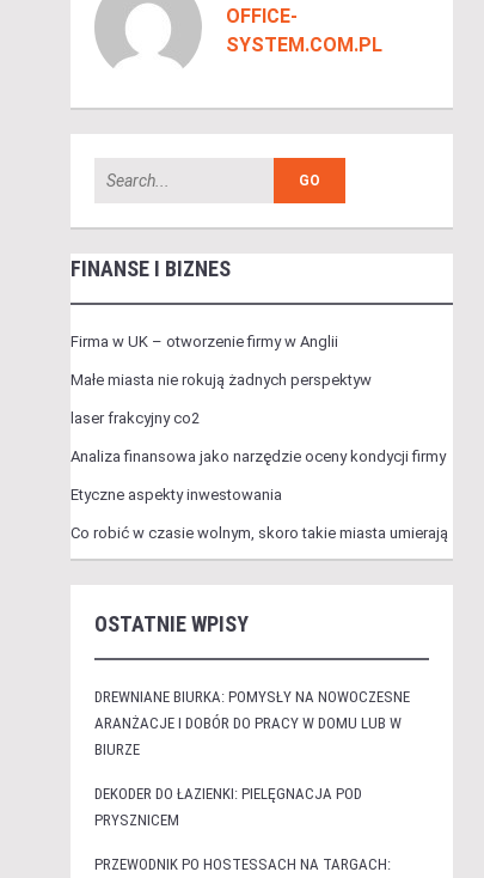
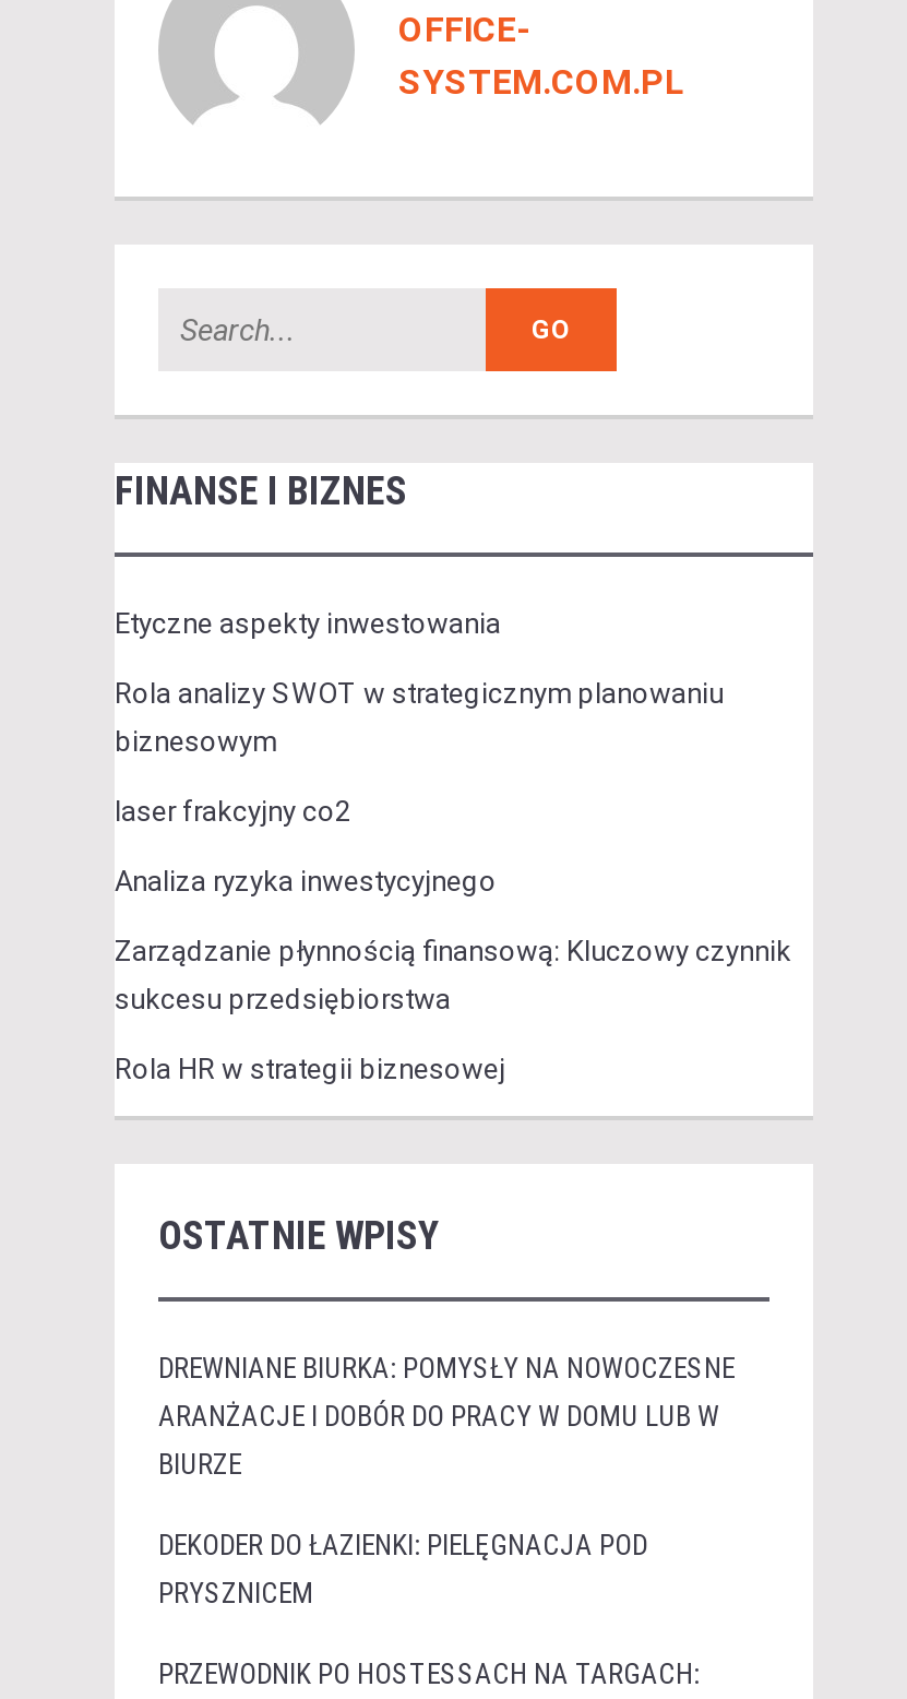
- Firma w UK – otworzenie firmy w Anglii
- Małe miasta nie rokują żadnych perspektyw
+ Rola analizy SWOT w strategicznym planowaniu
+ biznesowym

- Analiza finansowa jako narzędzie oceny kondycji firmy
- Co robić w czasie wolnym, skoro takie miasta umierają
+ Analiza ryzyka inwestycyjnego
+ Zarządzanie płynnością finansową: Kluczowy czynnik
+ sukcesu przedsiębiorstwa
+ Rola HR w strategii biznesowej

moved up: Etyczne aspekty inwestowania
